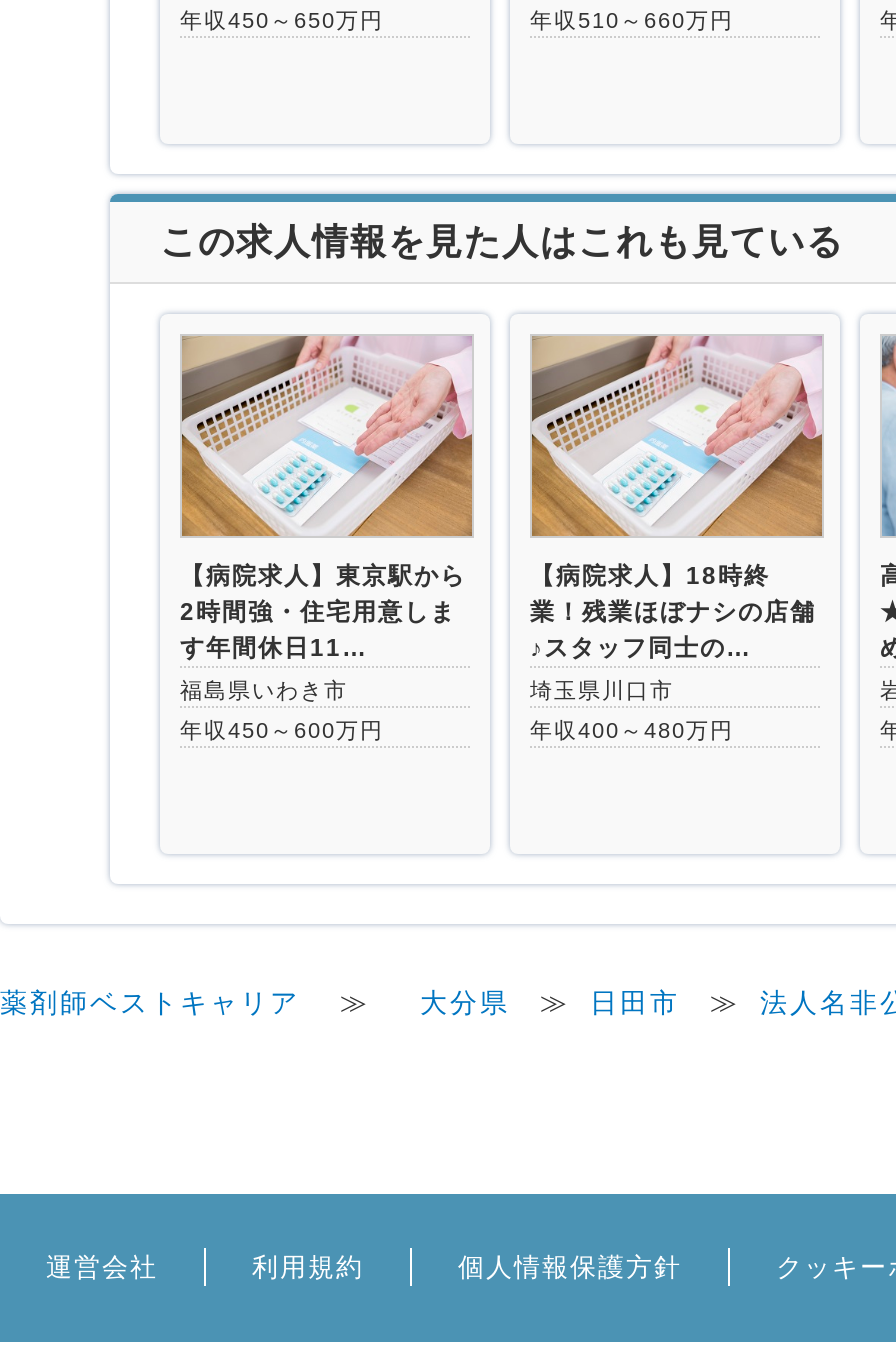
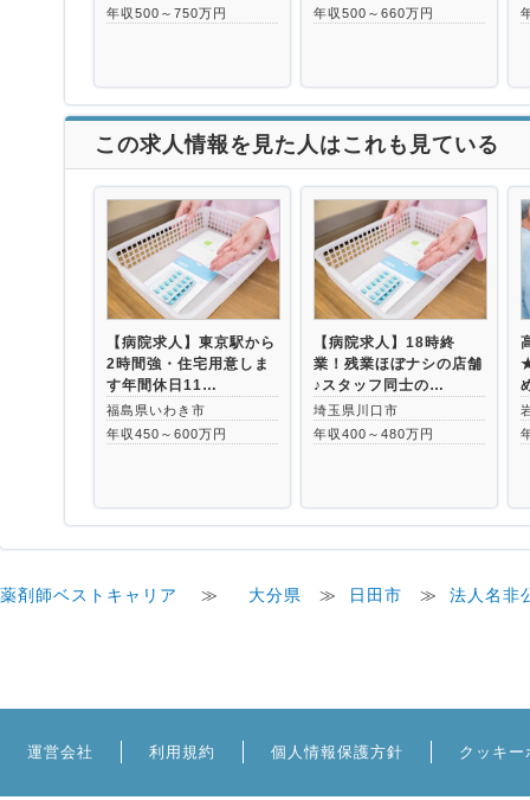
- 年収450～650万円
+ 年収500～750万円

- 年収510～660万円
+ 年収500～660万円
